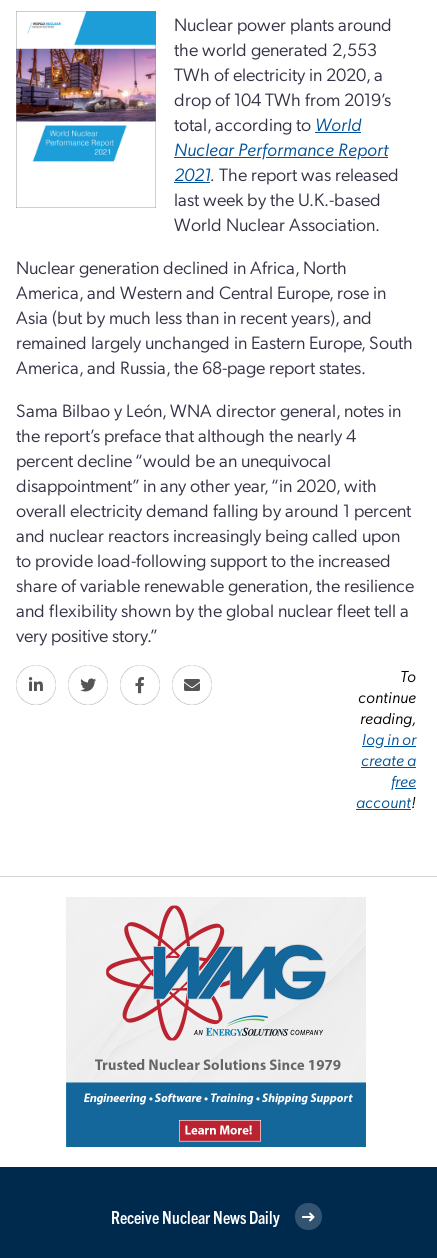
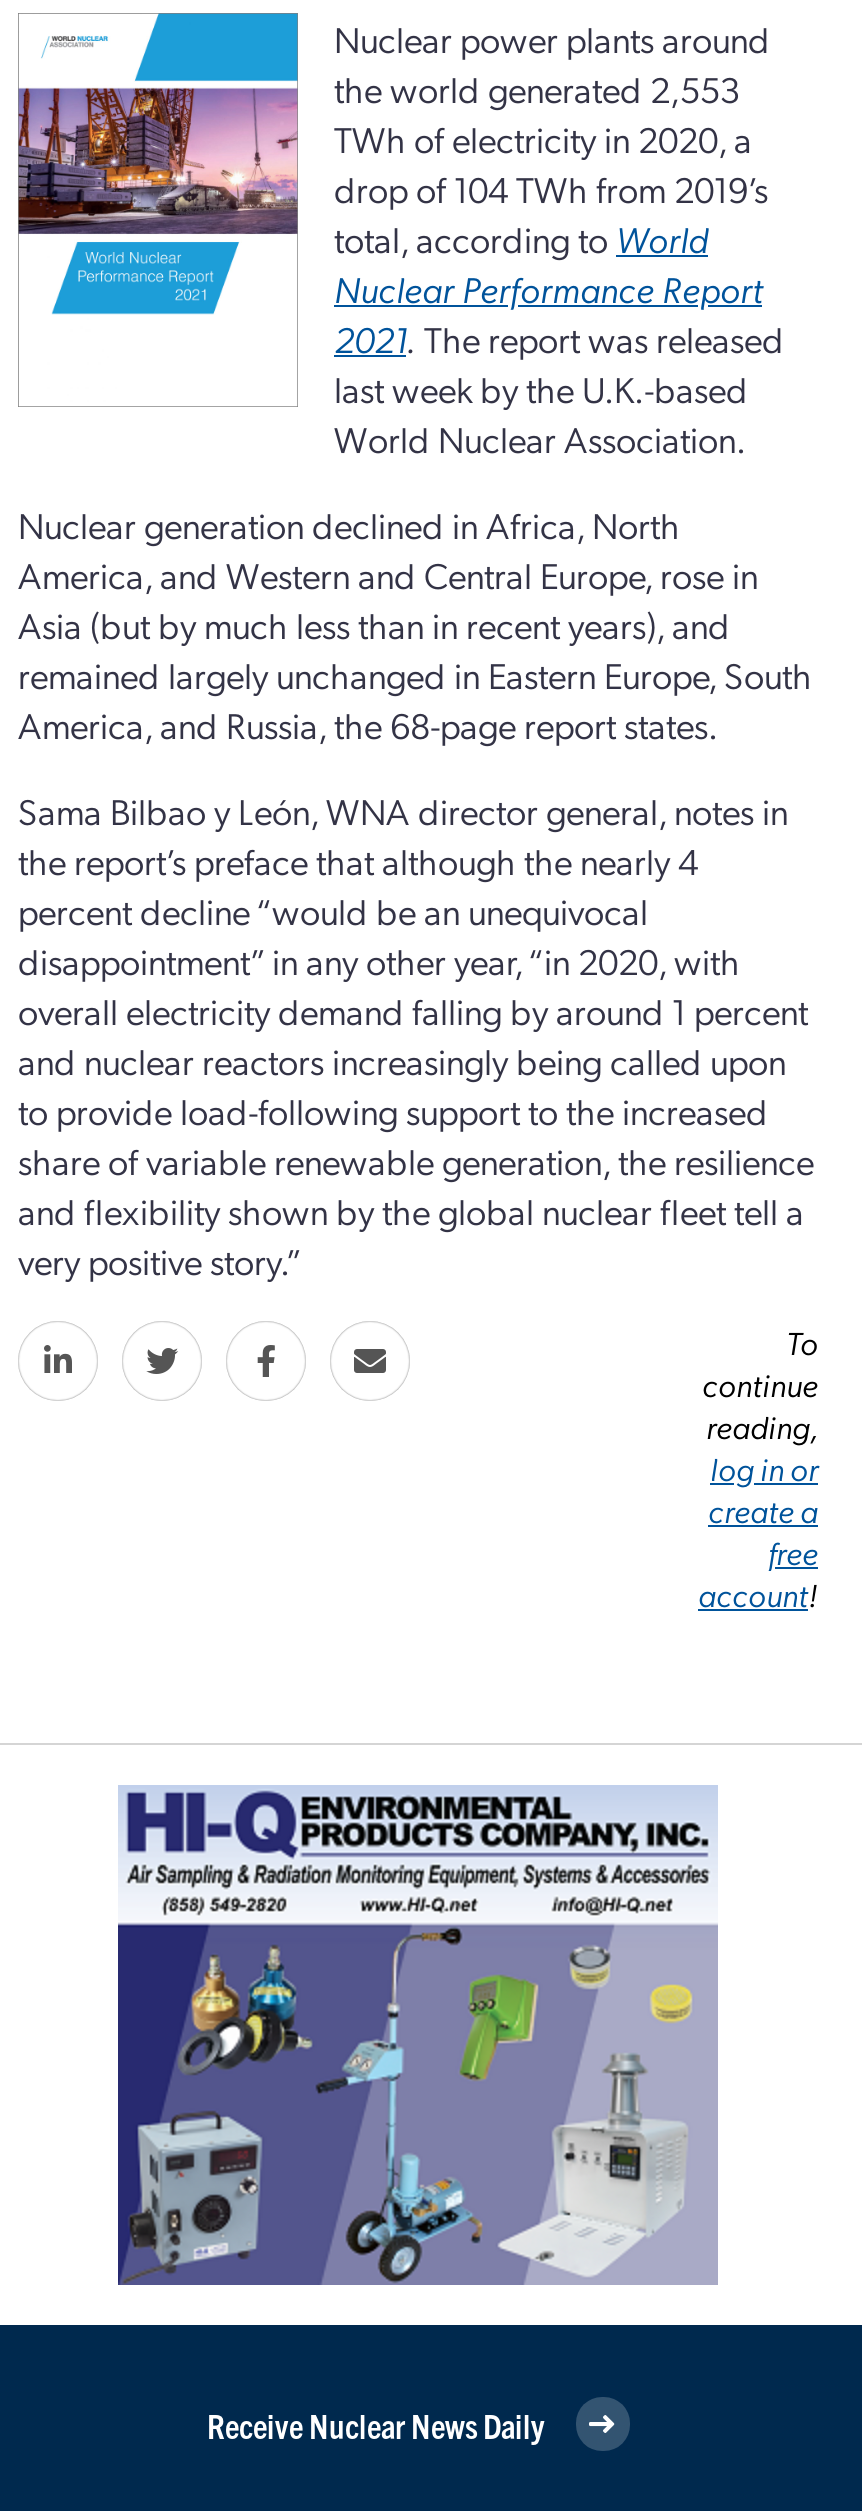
- [image]
+ [image]
